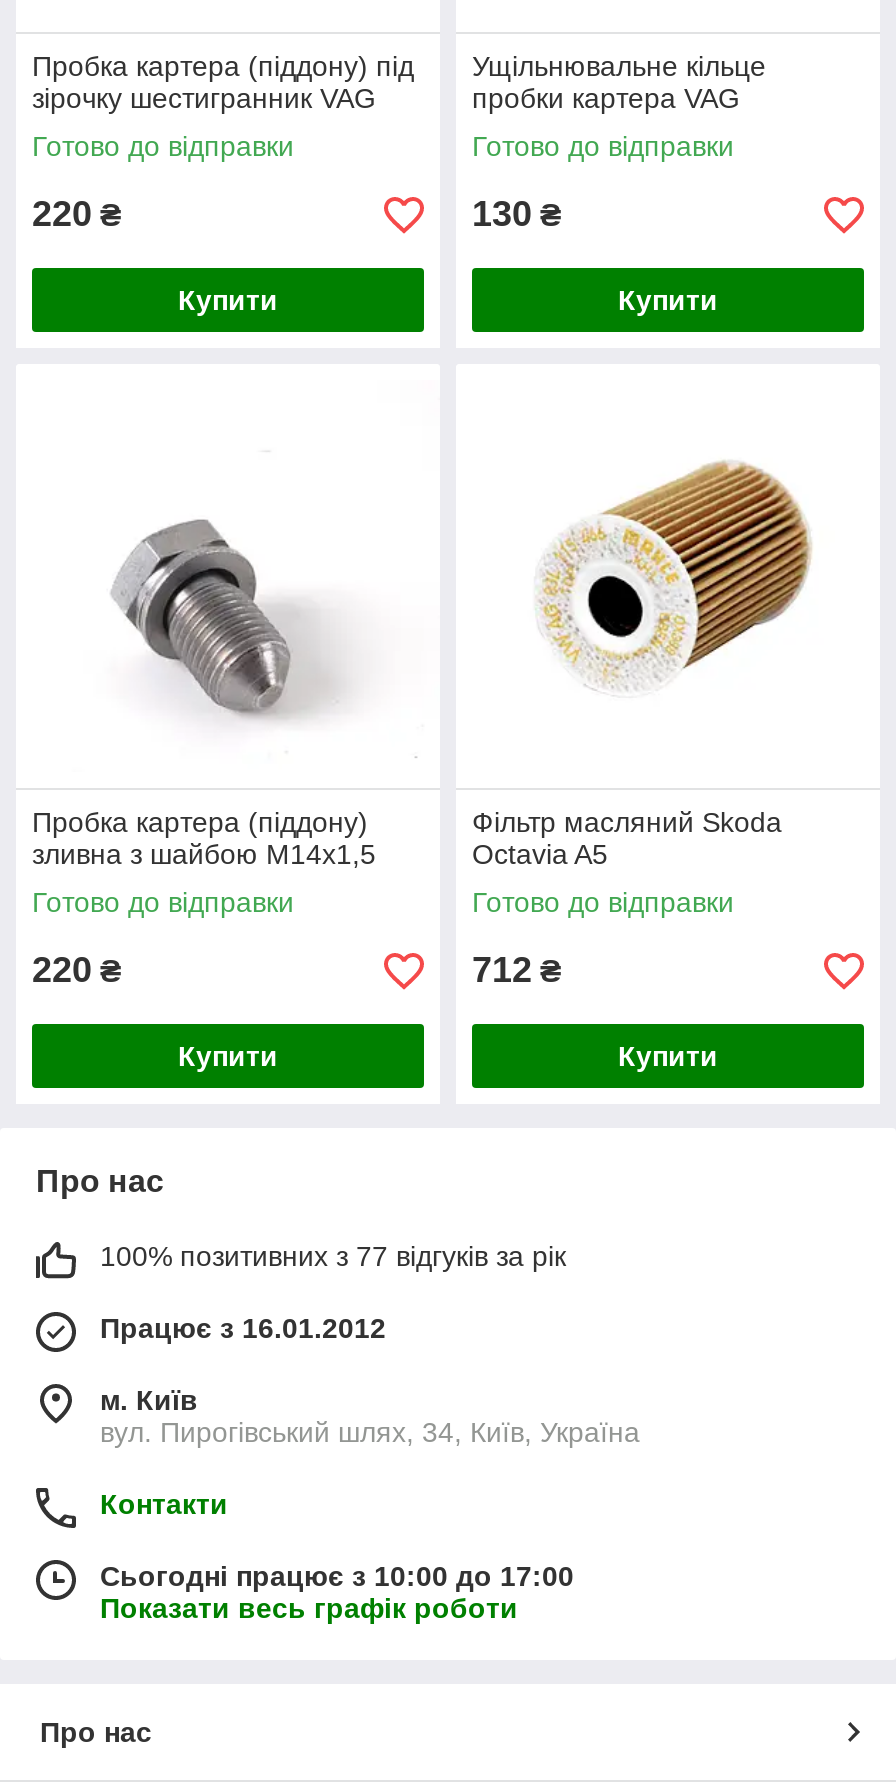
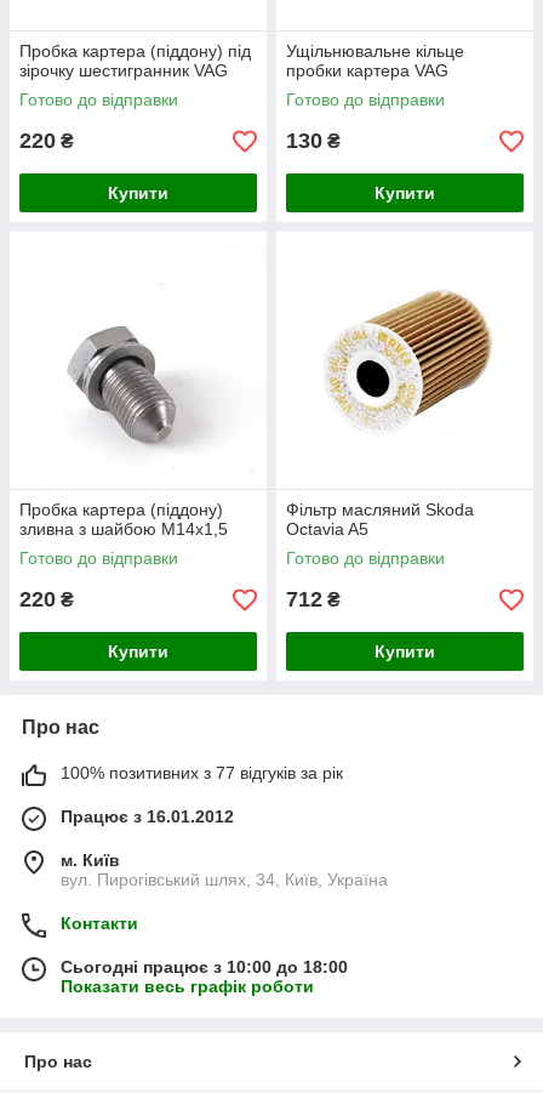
- Сьогодні працює з 10:00 до 17:00
+ Сьогодні працює з 10:00 до 18:00
